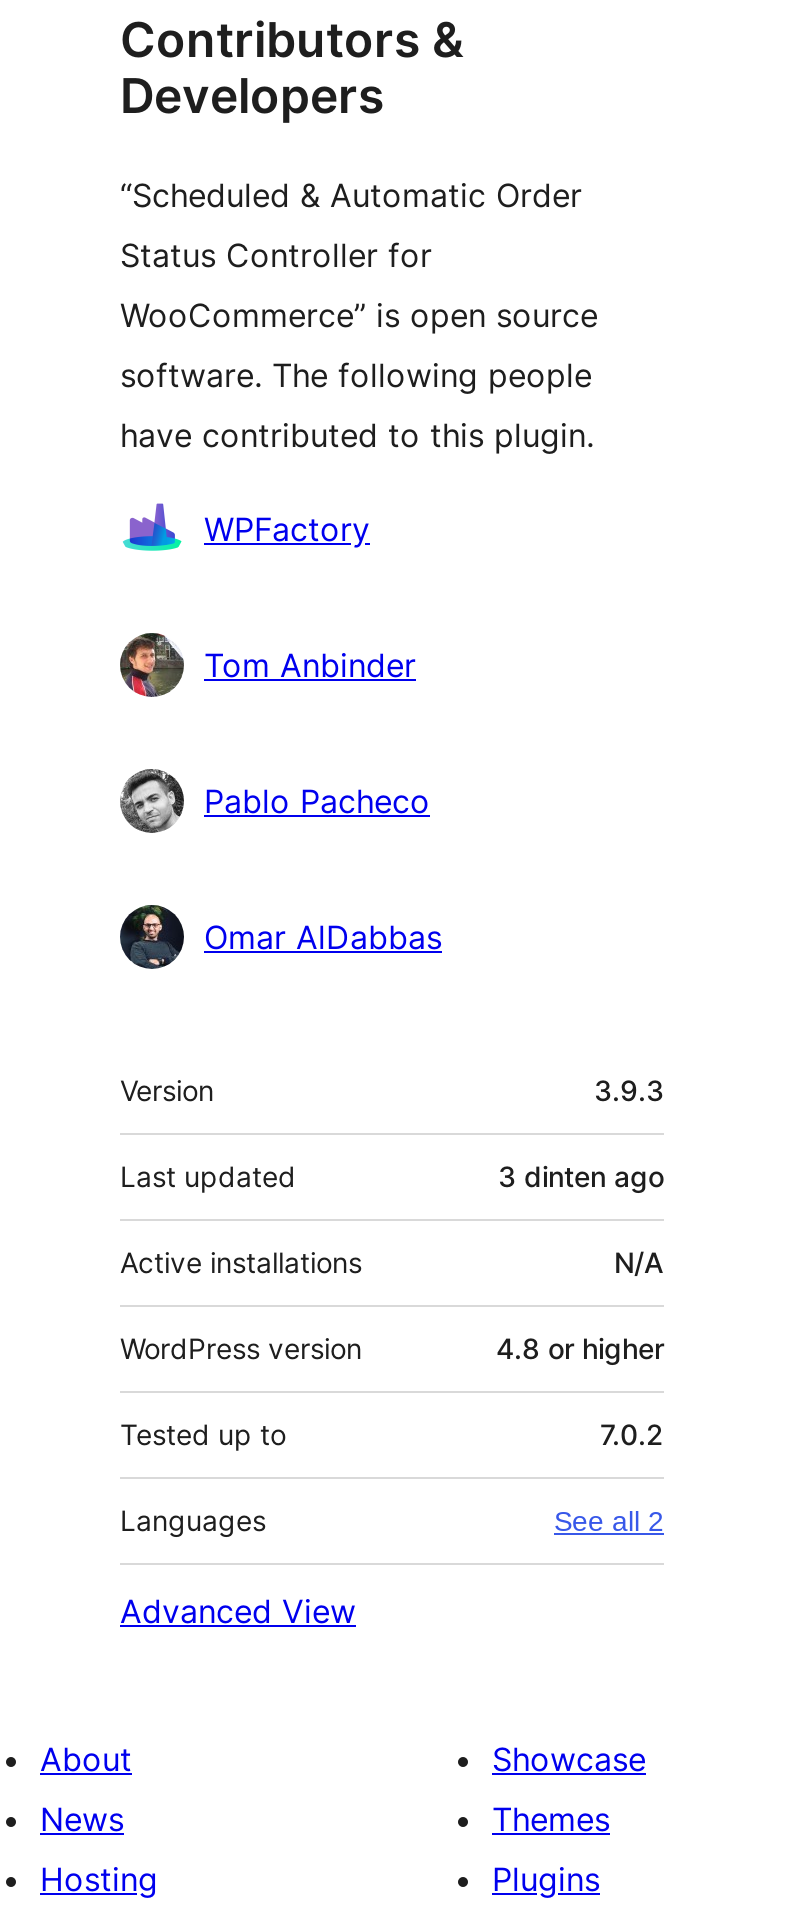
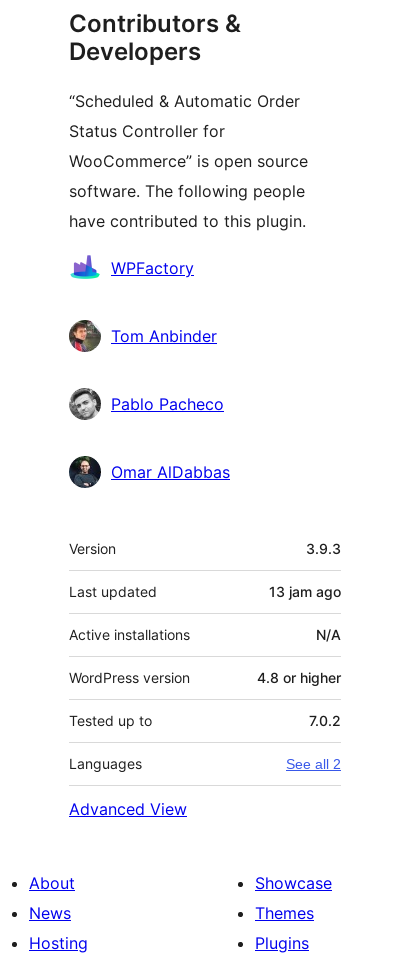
- 3 dinten ago
+ 13 jam ago
